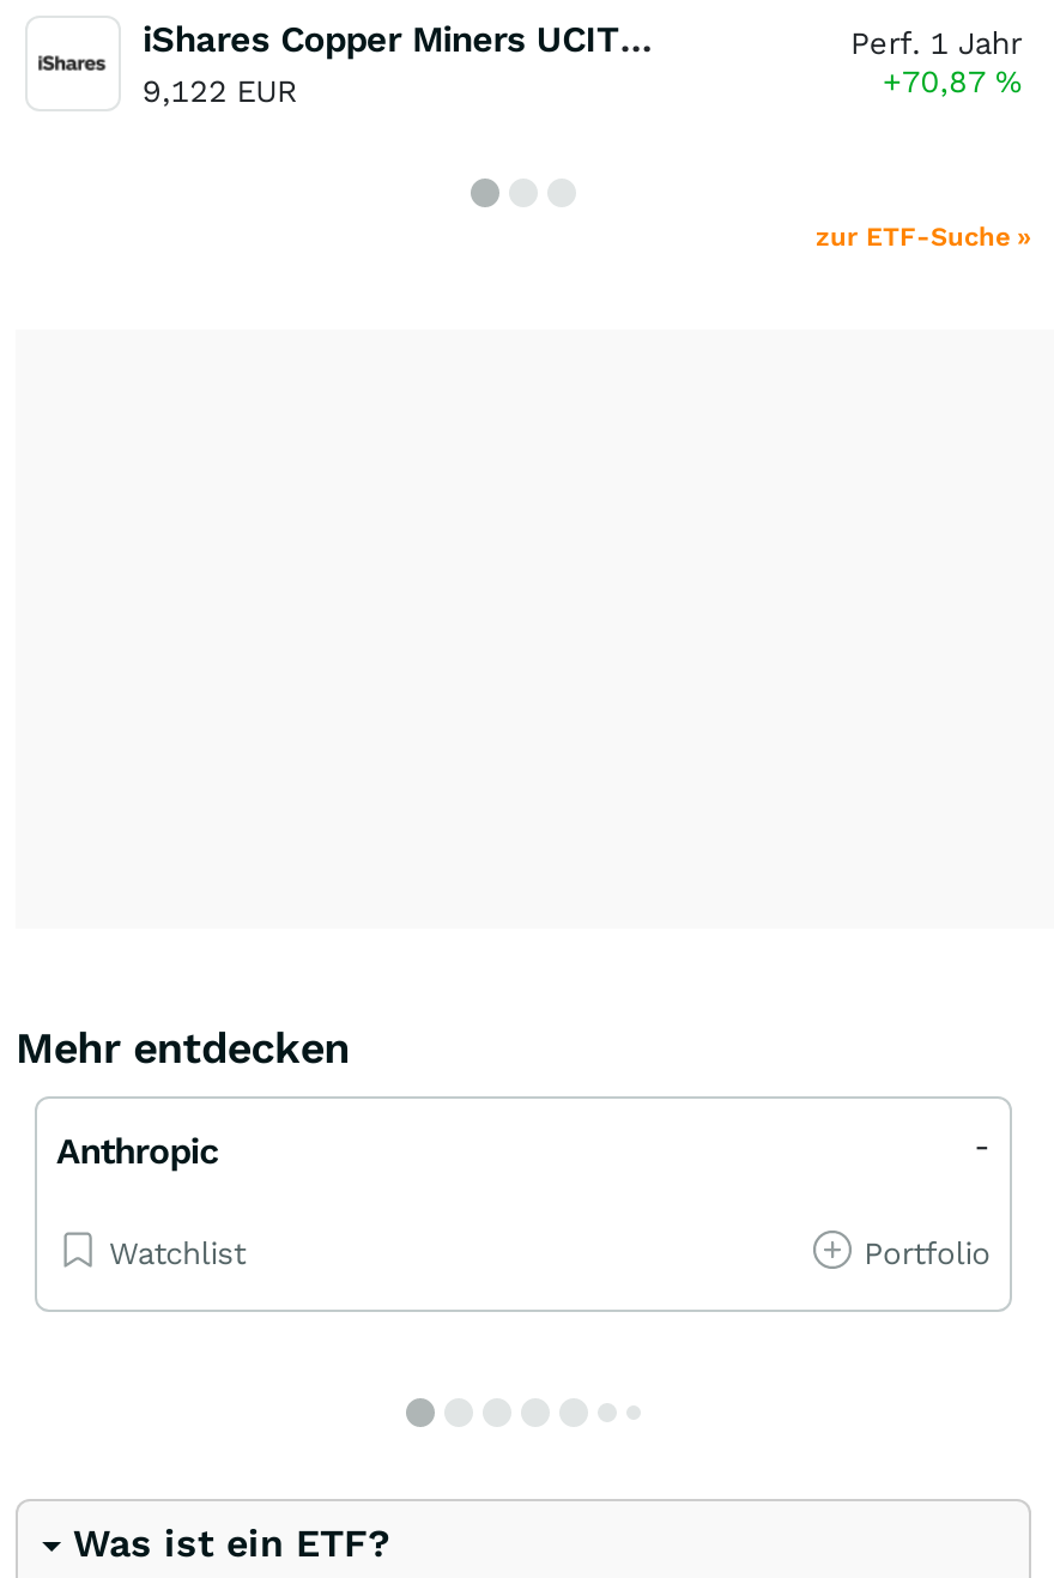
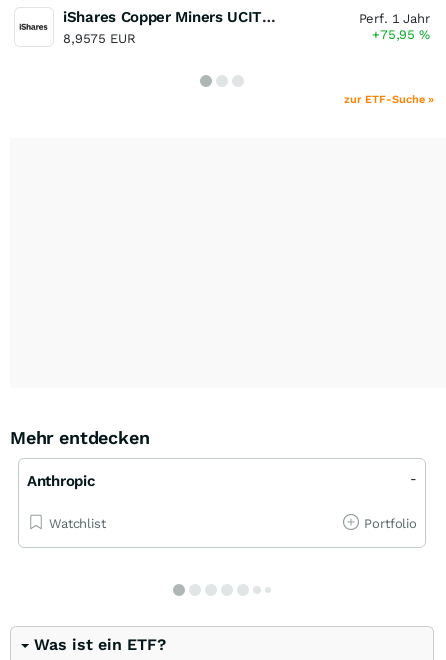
- 9,122 EUR
+ 8,9575 EUR

- +70,87%
+ +75,95%
